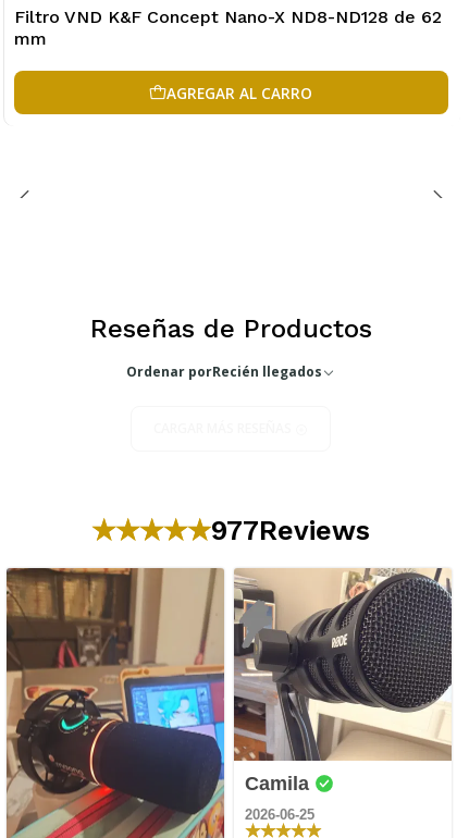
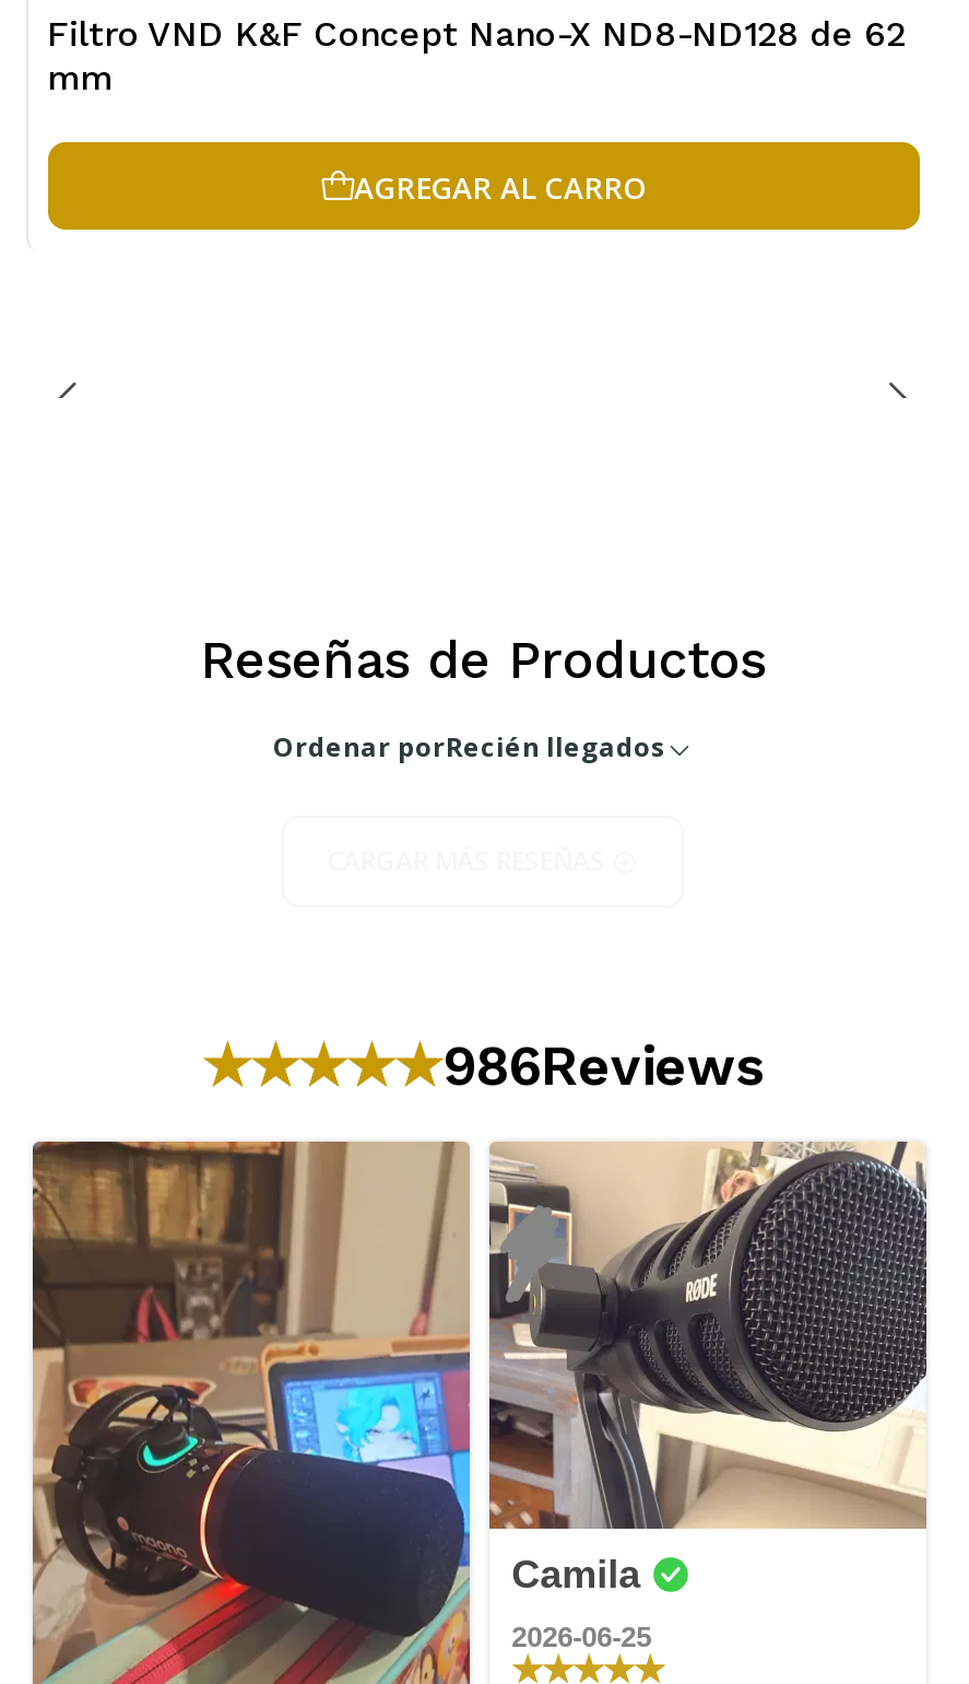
- 977Reviews
+ 986Reviews
